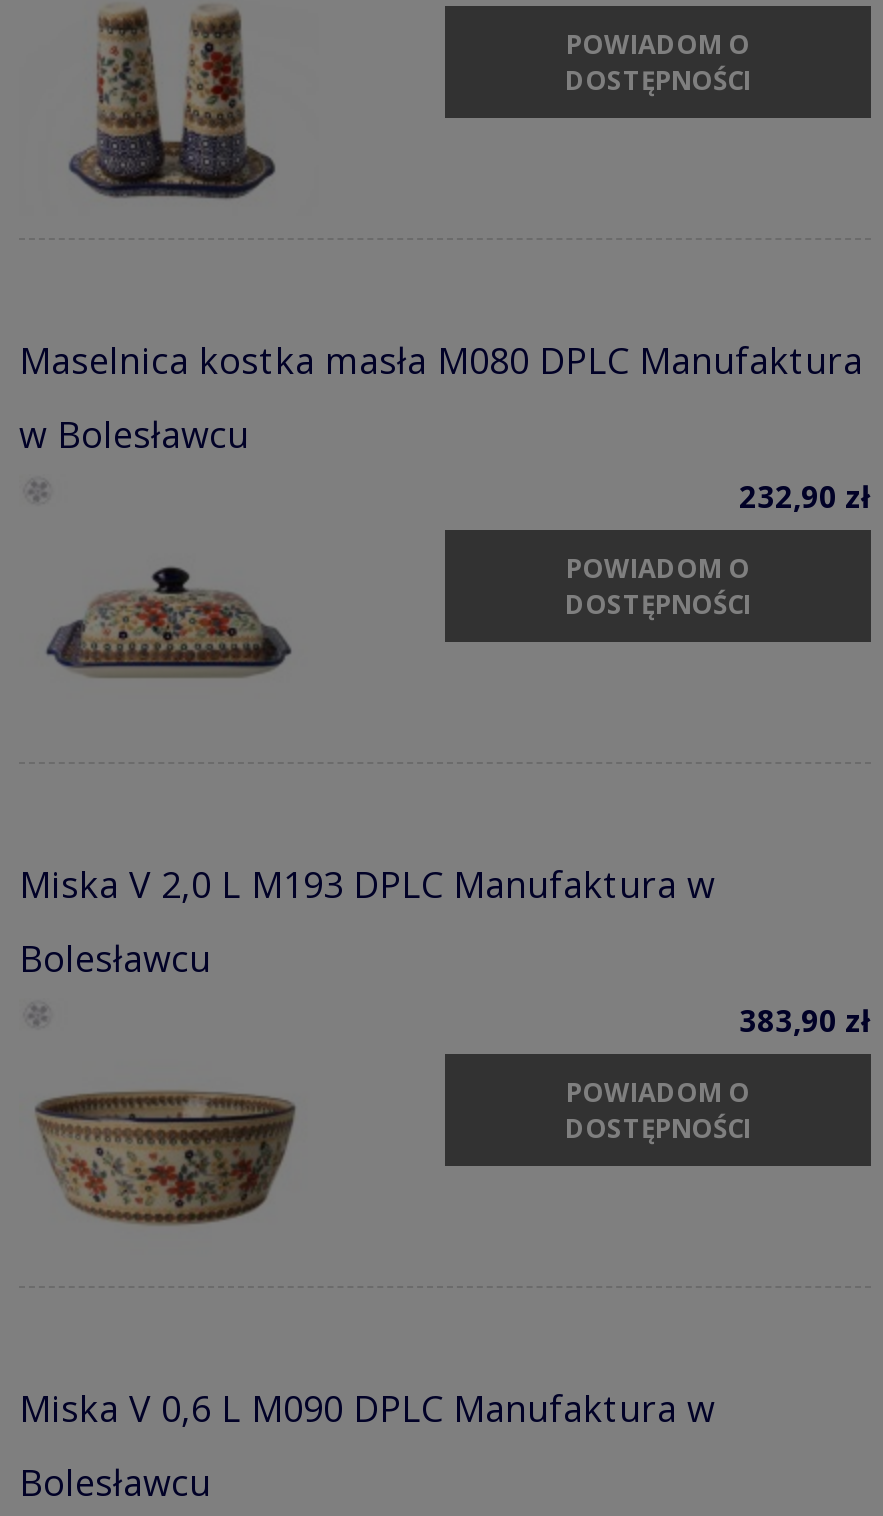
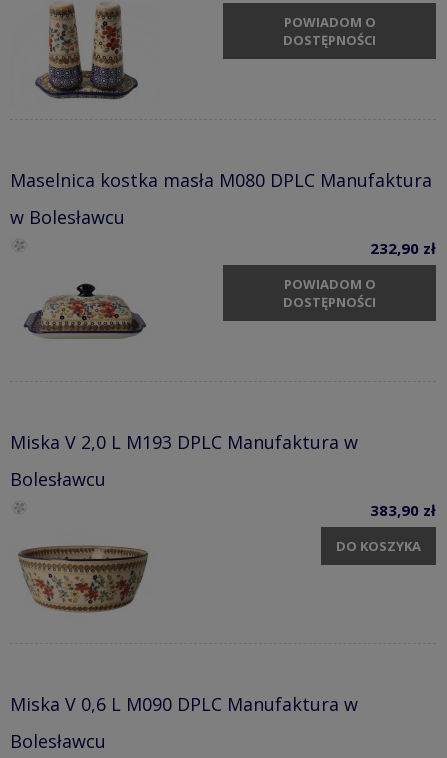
- POWIADOM O
- DOSTĘPNOŚCI
+ DO KOSZYKA
